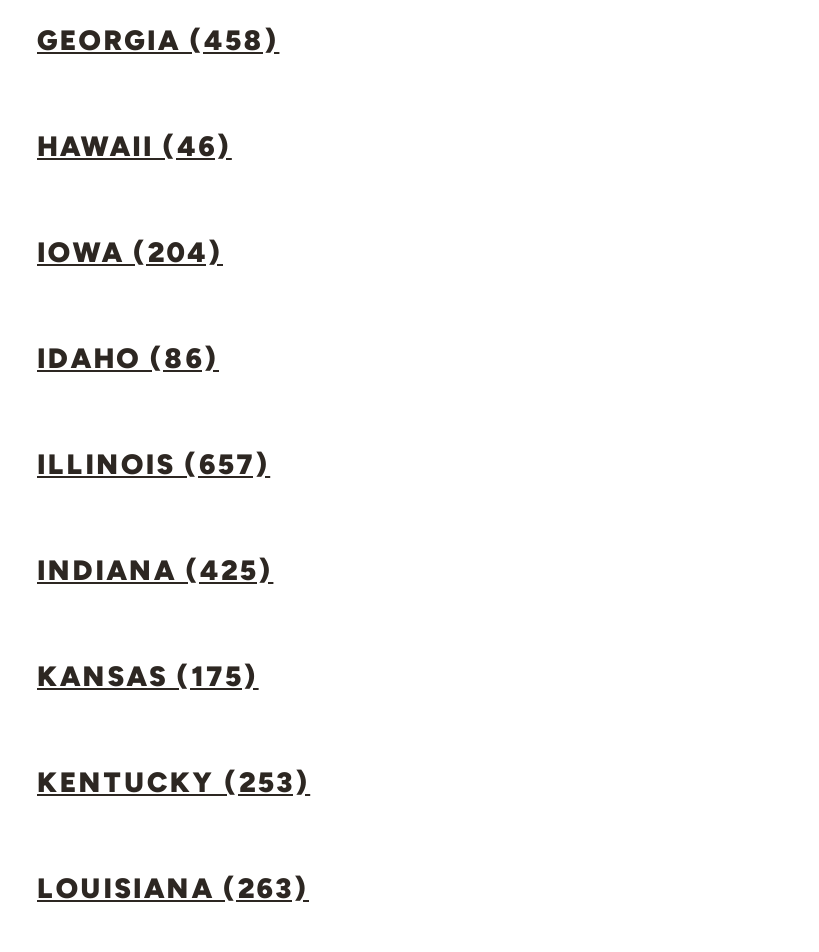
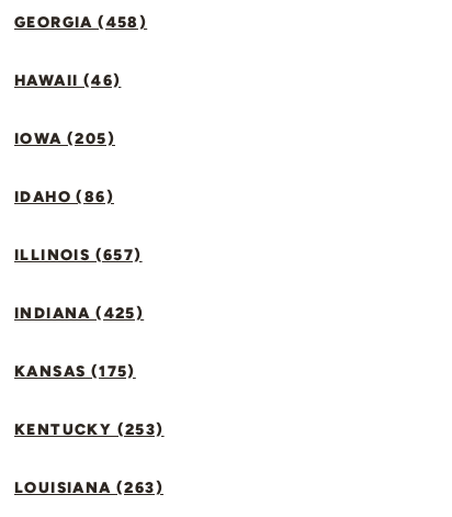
- IOWA (204)
+ IOWA (205)
